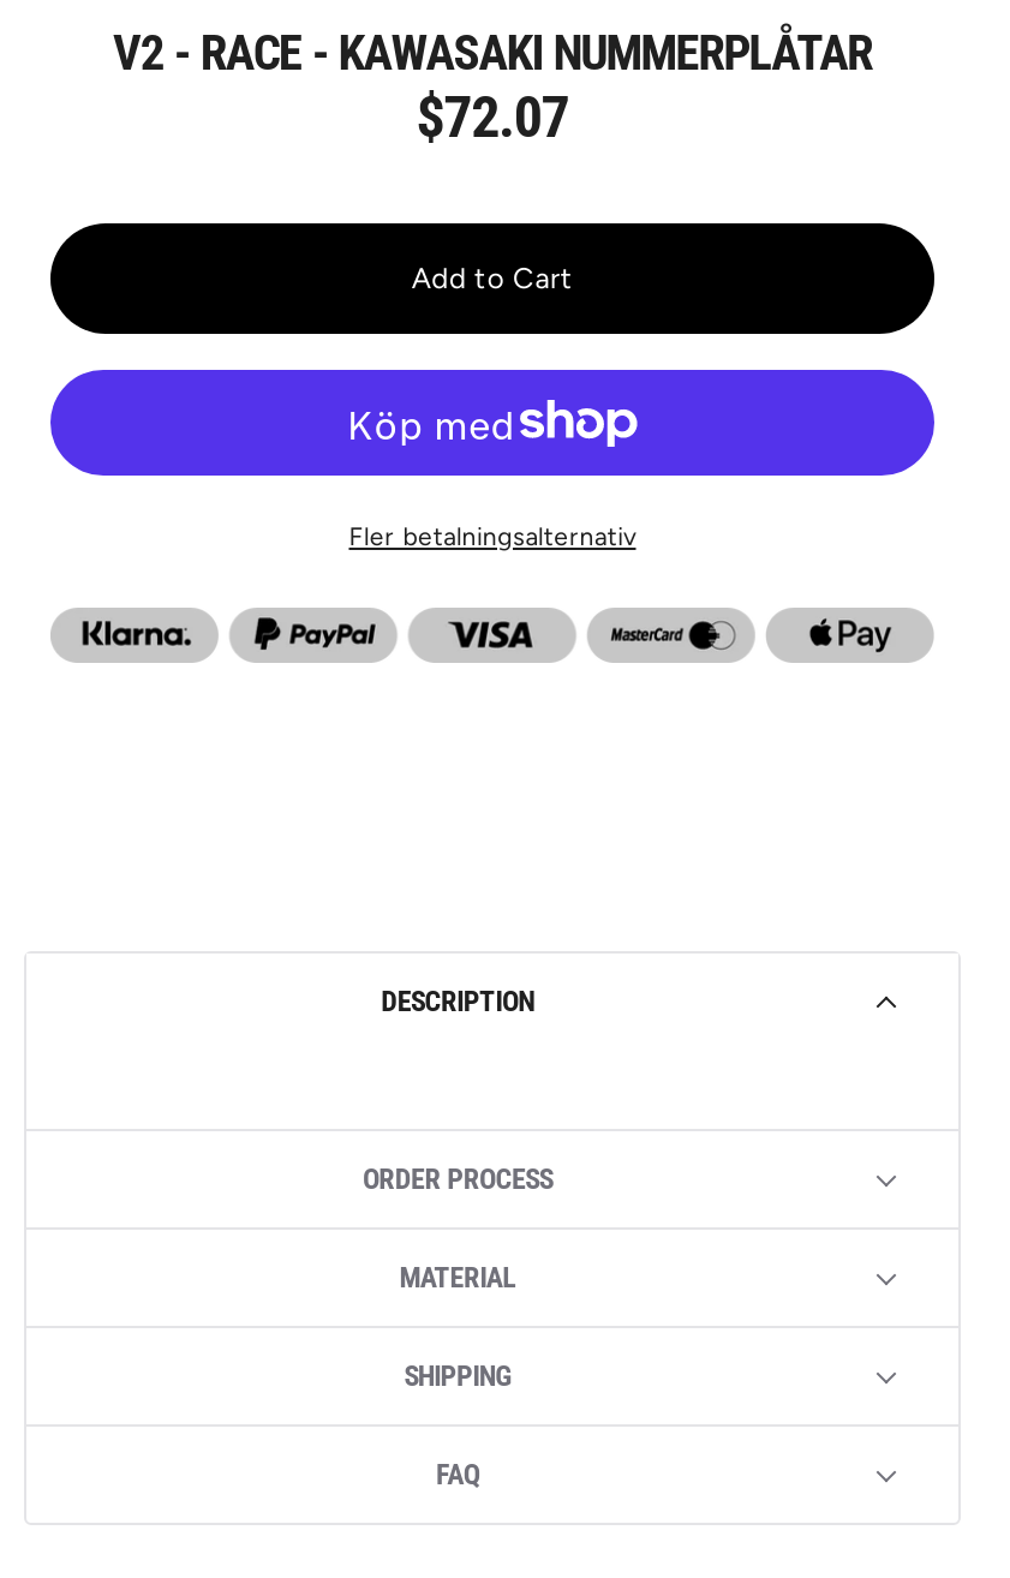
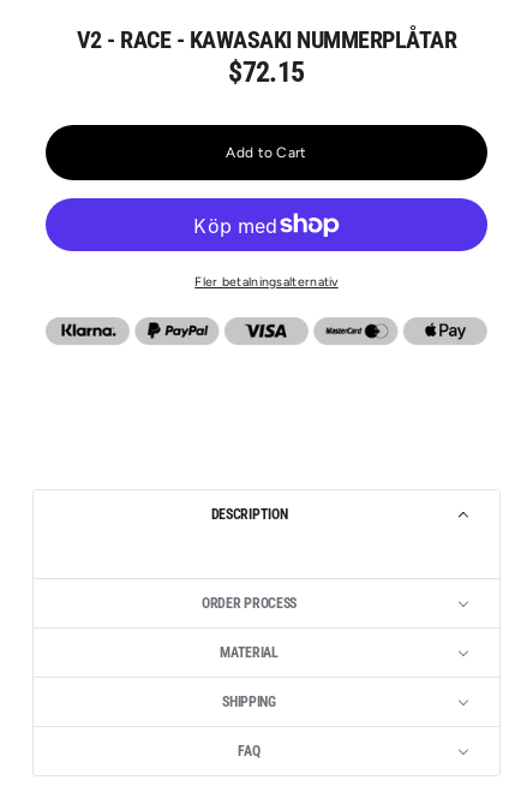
- $72.07
+ $72.15
